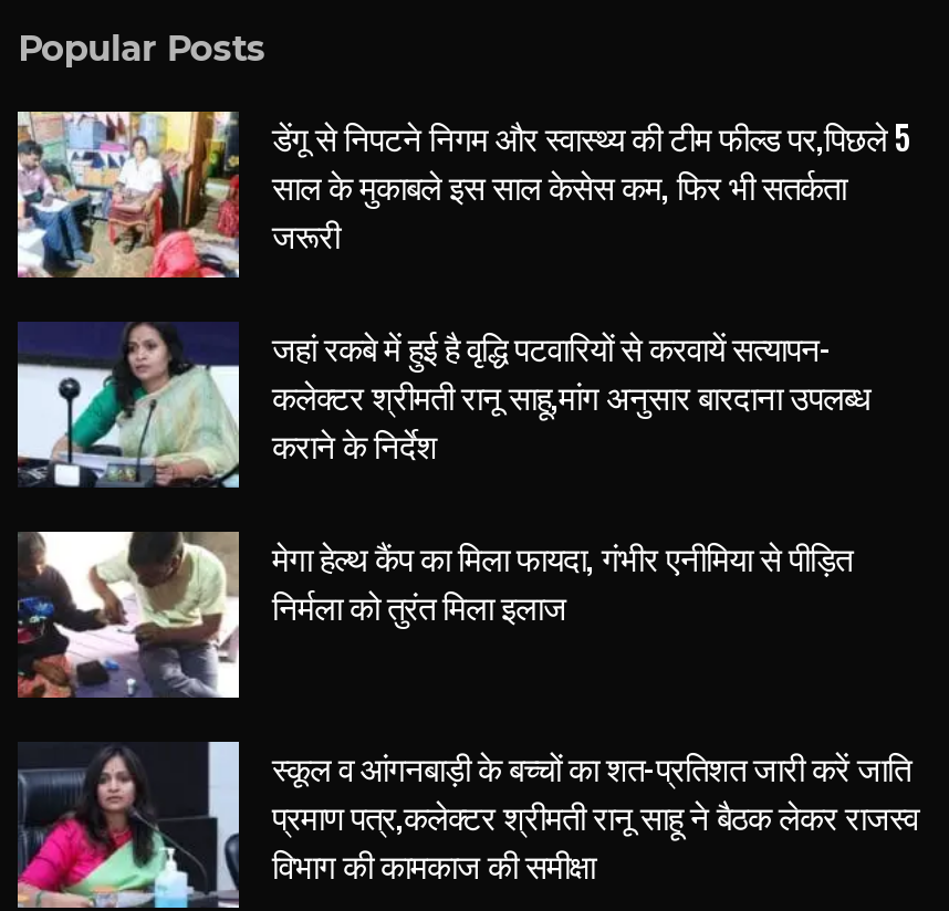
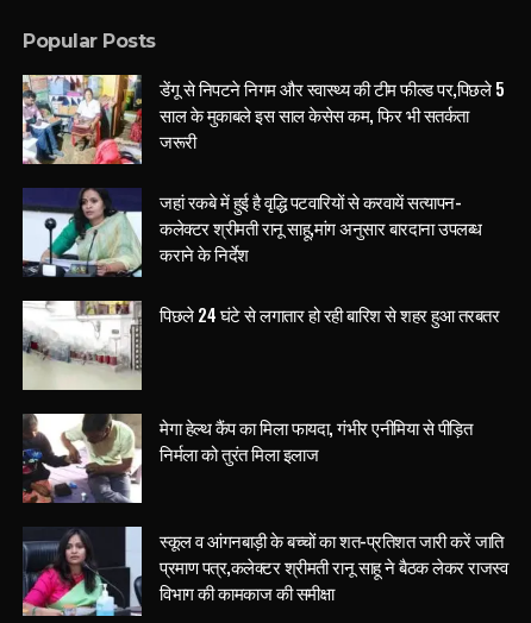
+ [image]
+ पिछले 24 घंटे से लगातार हो रही बारिश से शहर हुआ तरबतर
